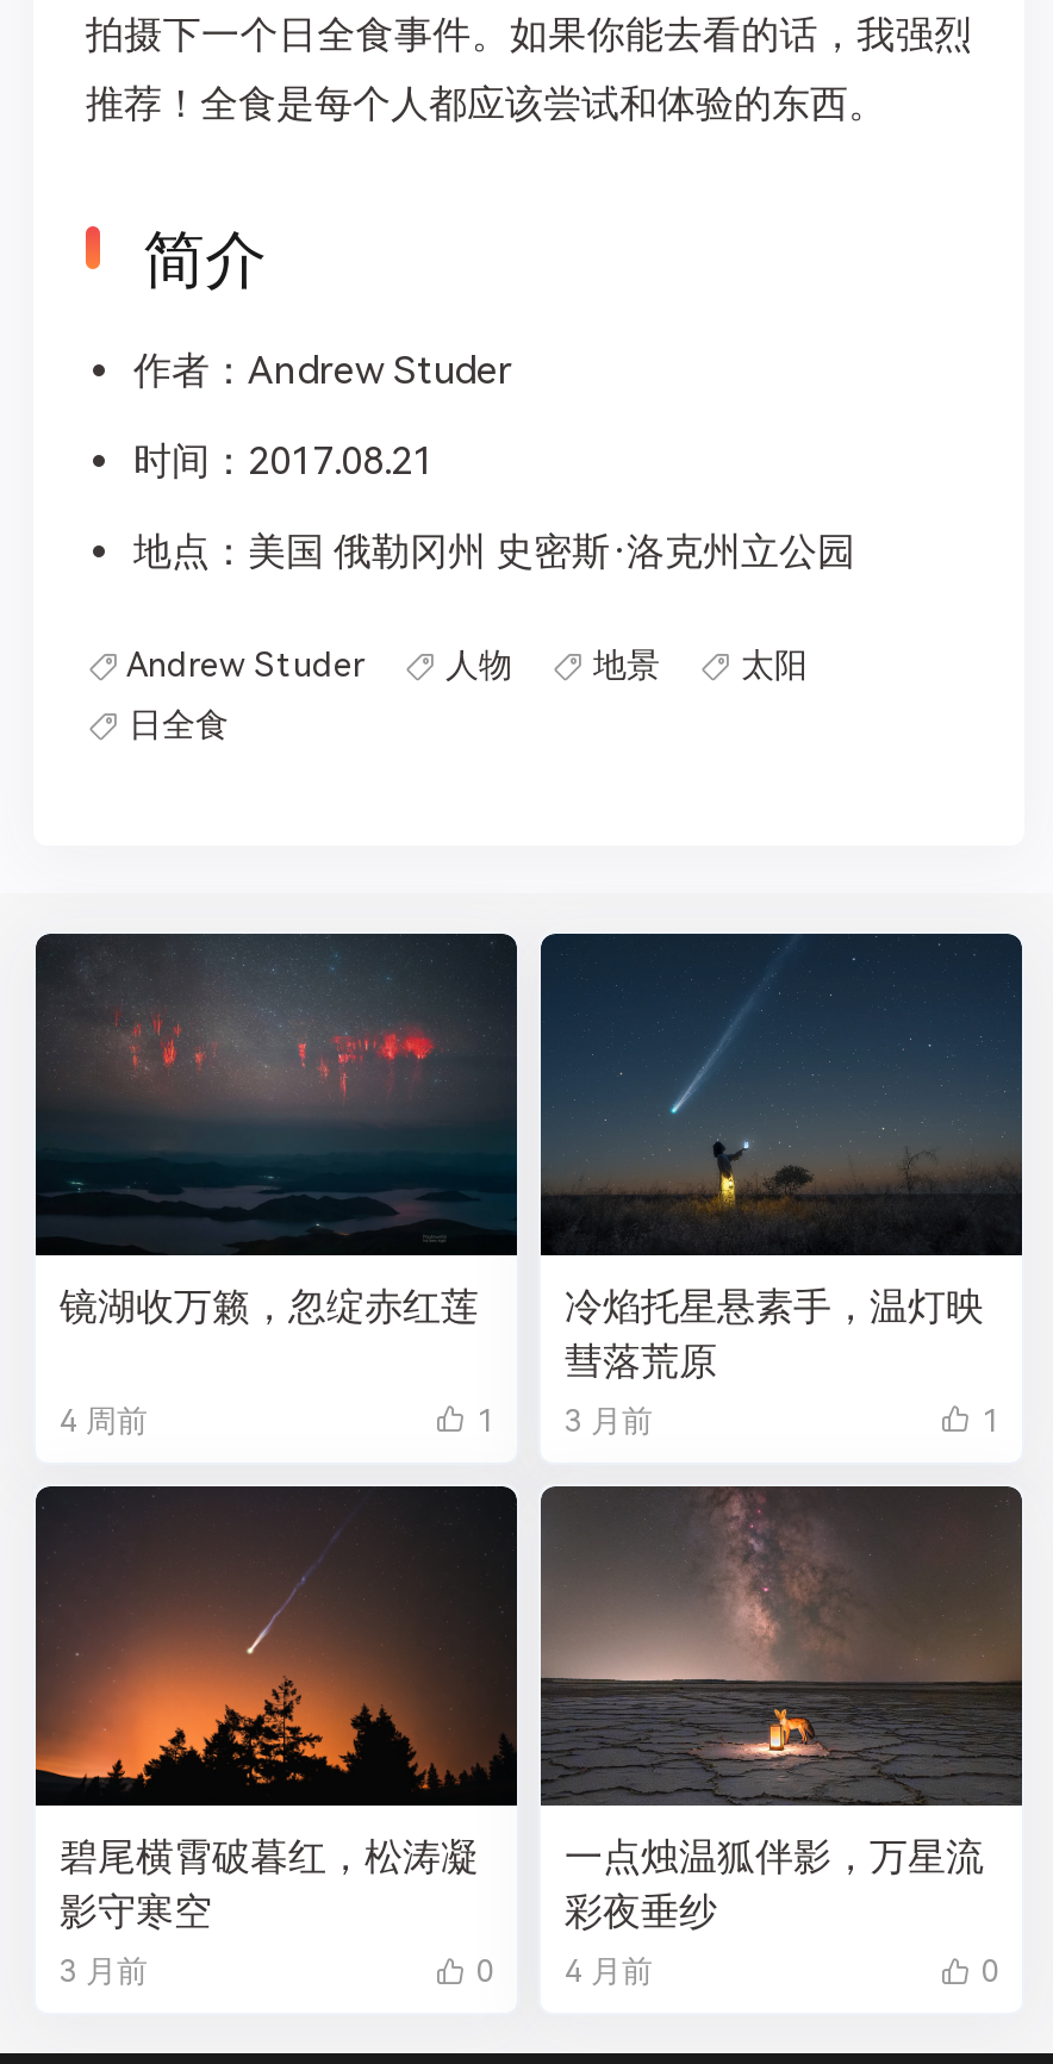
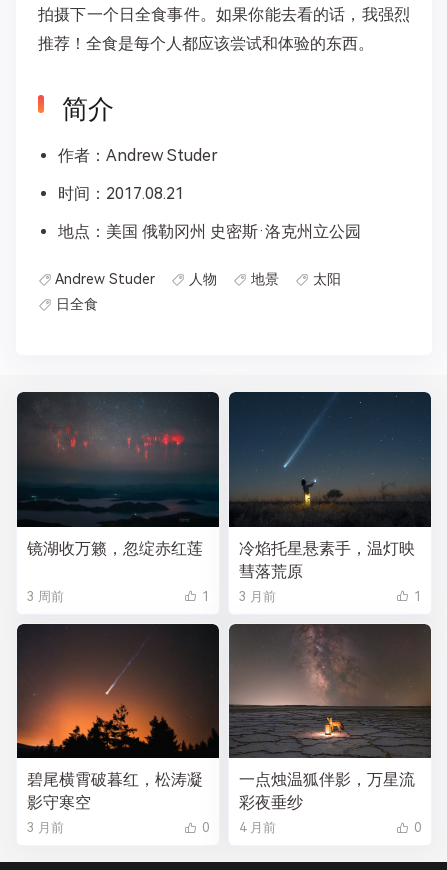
- 4 周前
+ 3 周前
